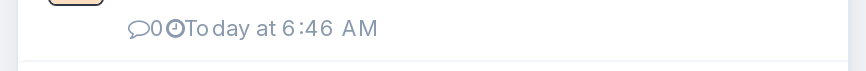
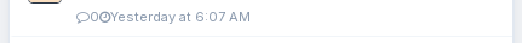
- Today at 6:46 AM
+ Yesterday at 6:07 AM
